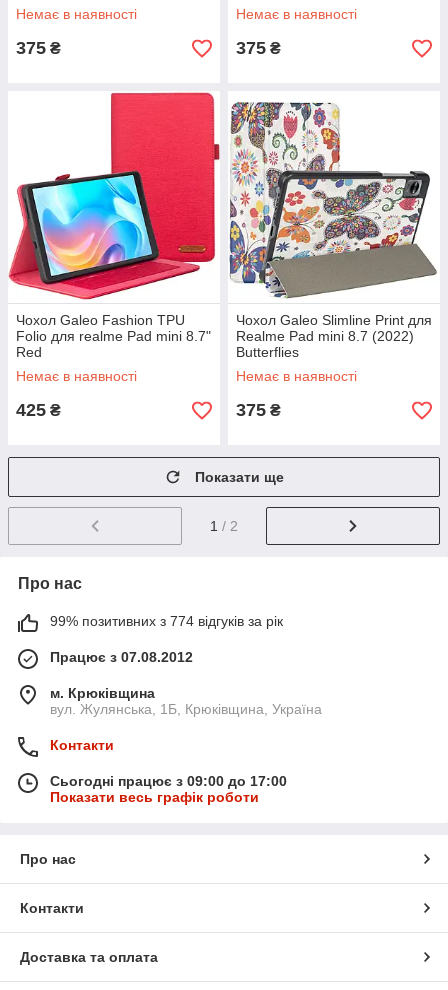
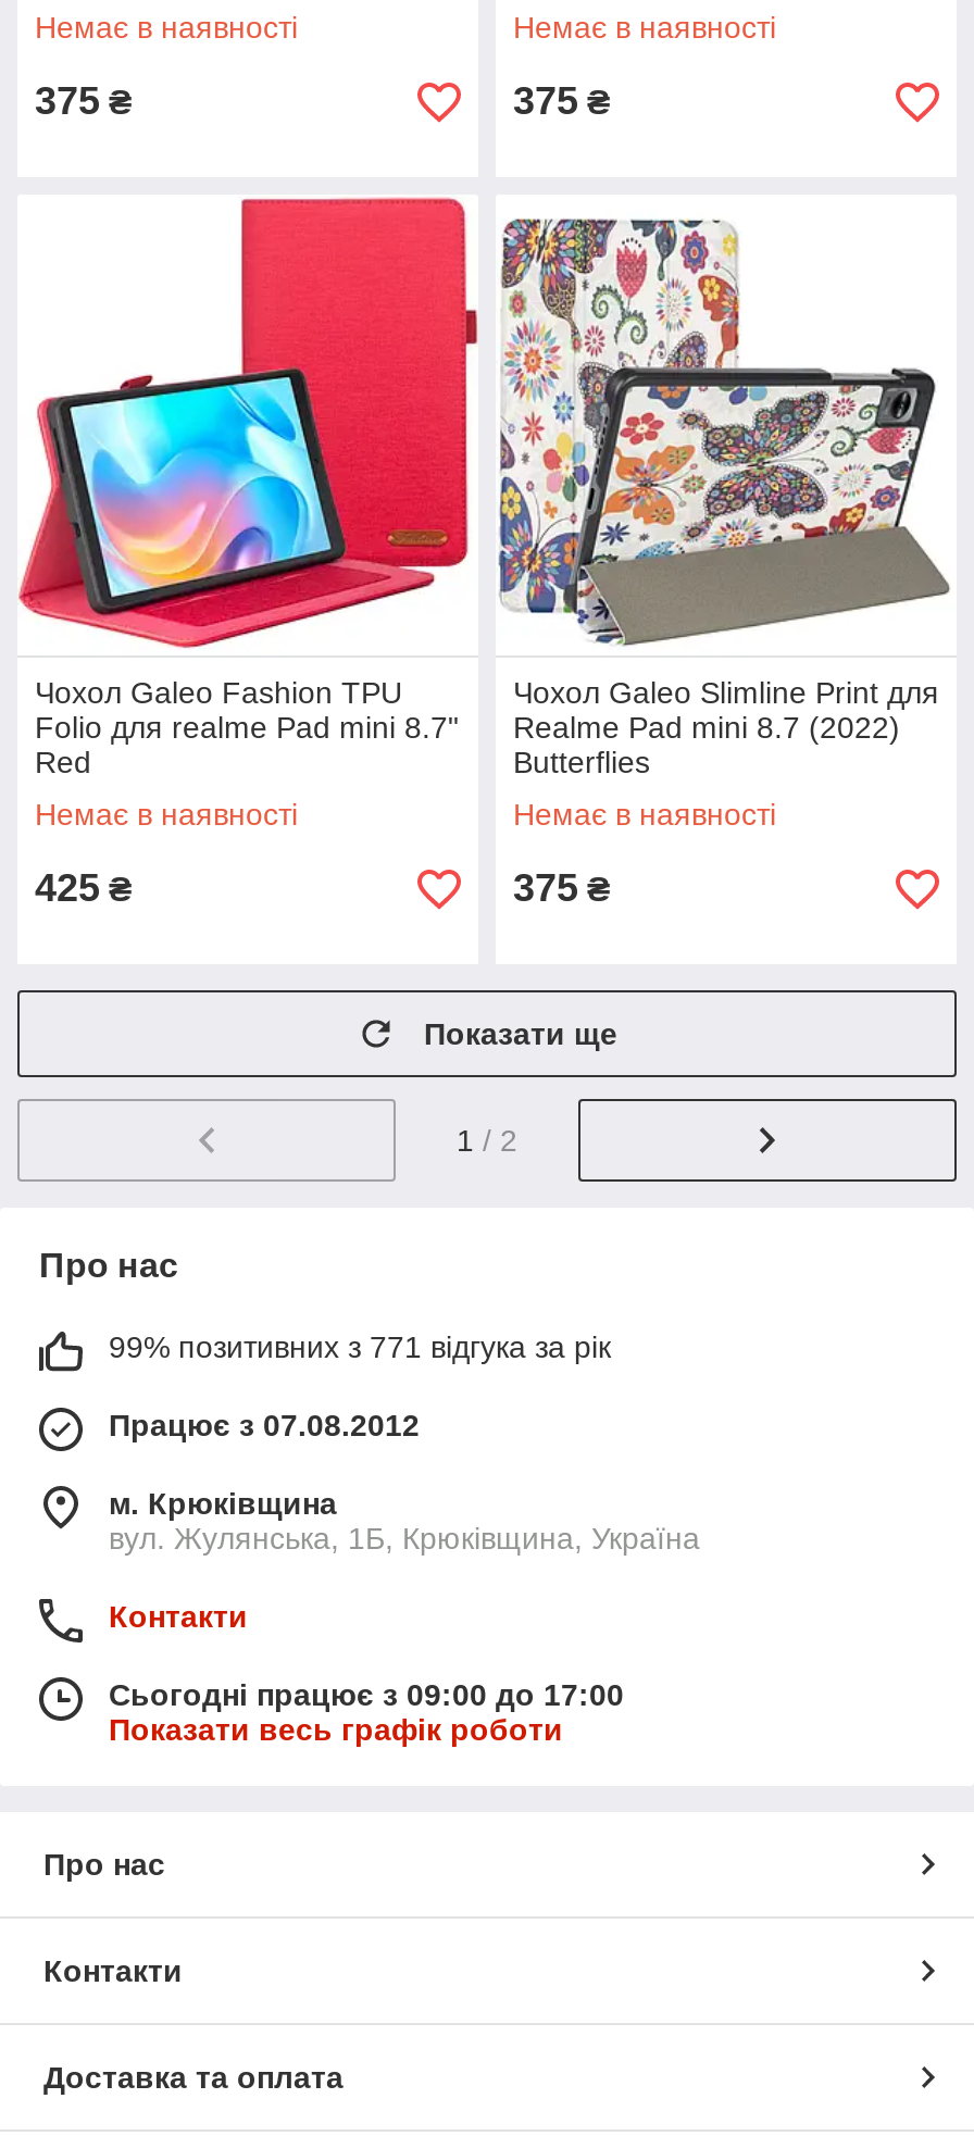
- 99% позитивних з 774 відгуків за рік
+ 99% позитивних з 771 відгука за рік
